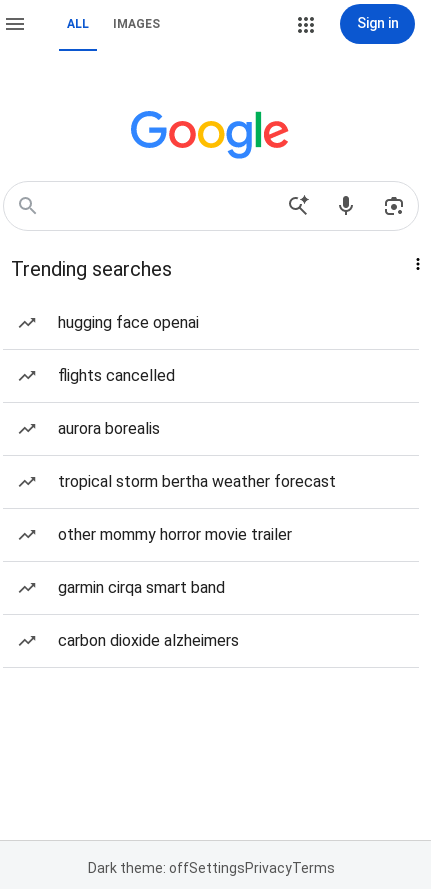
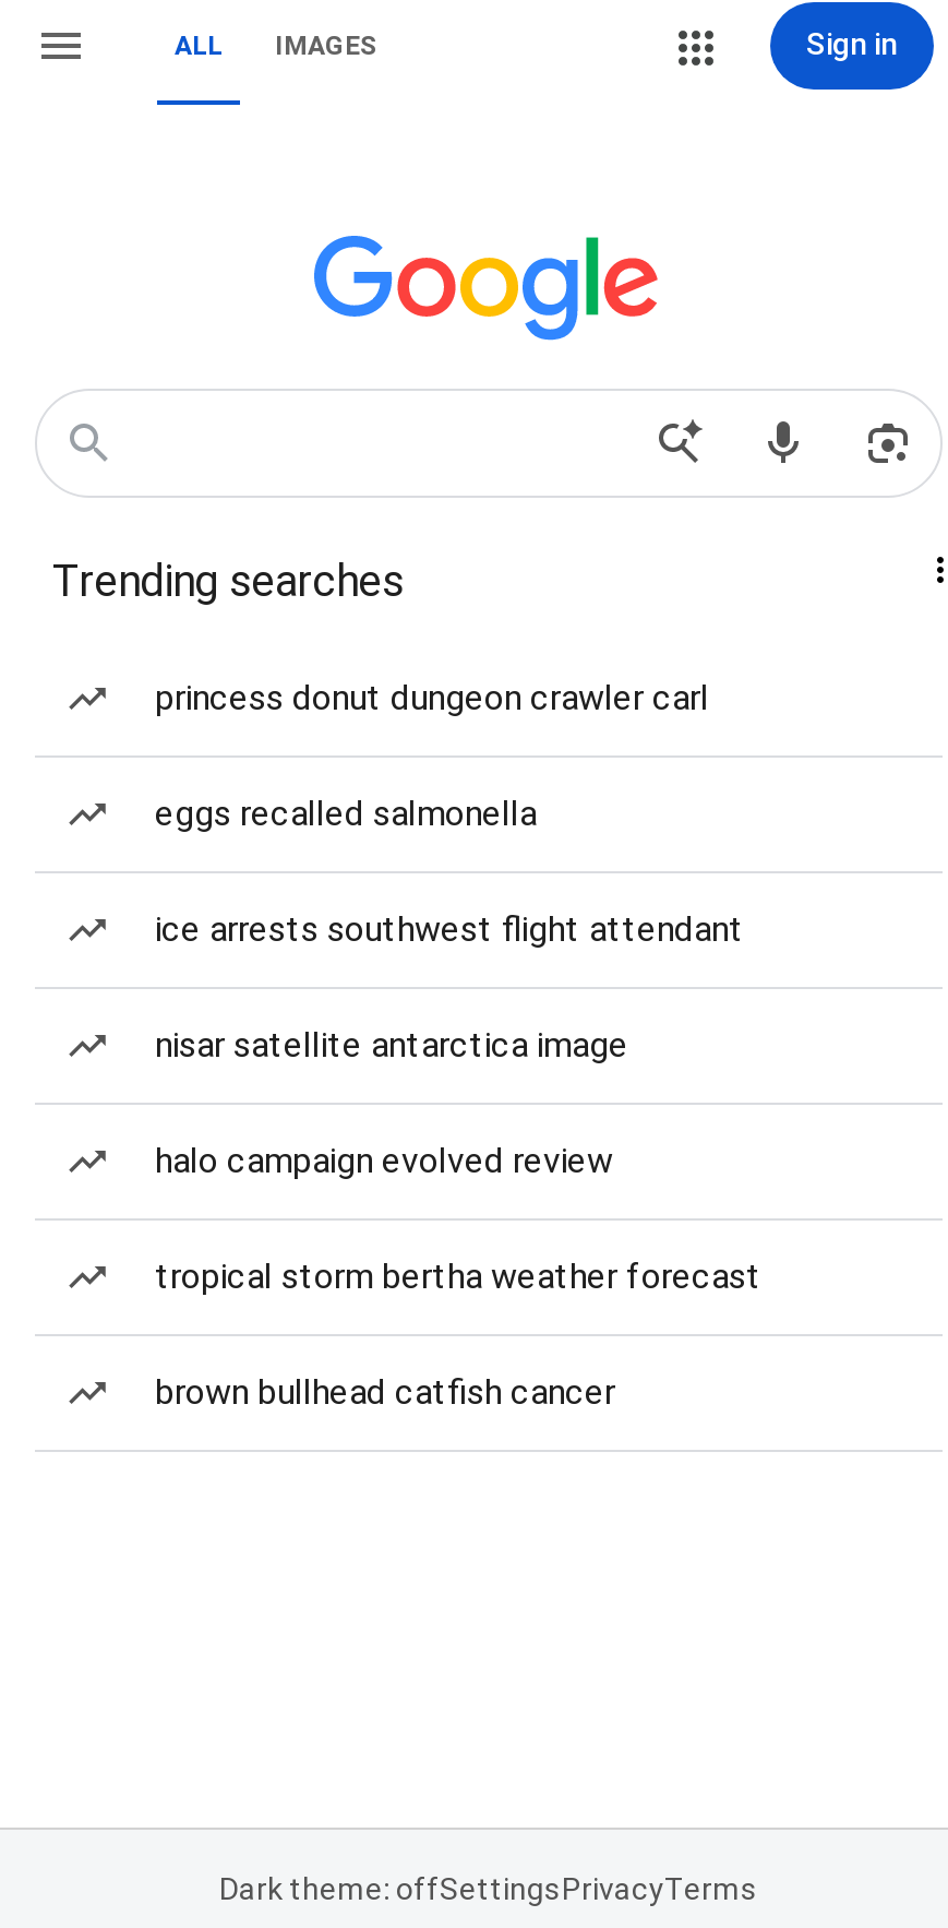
- hugging face openai
- flights cancelled
- aurora borealis
+ princess donut dungeon crawler carl
+ eggs recalled salmonella
+ ice arrests southwest flight attendant
+ nisar satellite antarctica image
+ halo campaign evolved review

moved down: tropical storm bertha weather forecast

- other mommy horror movie trailer
- garmin cirqa smart band
- carbon dioxide alzheimers
+ brown bullhead catfish cancer
